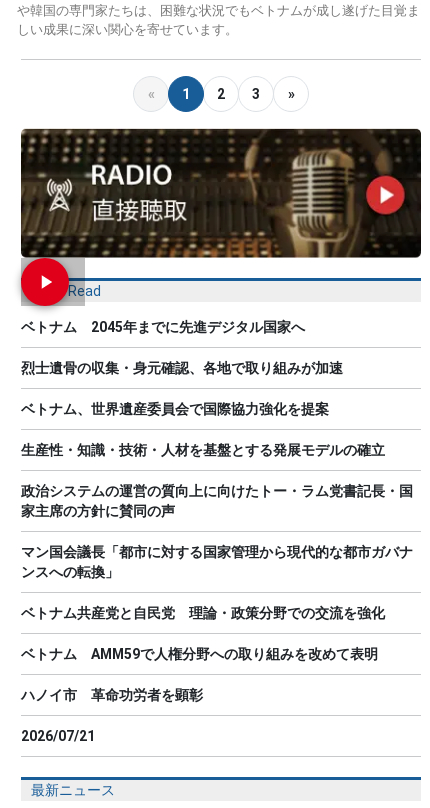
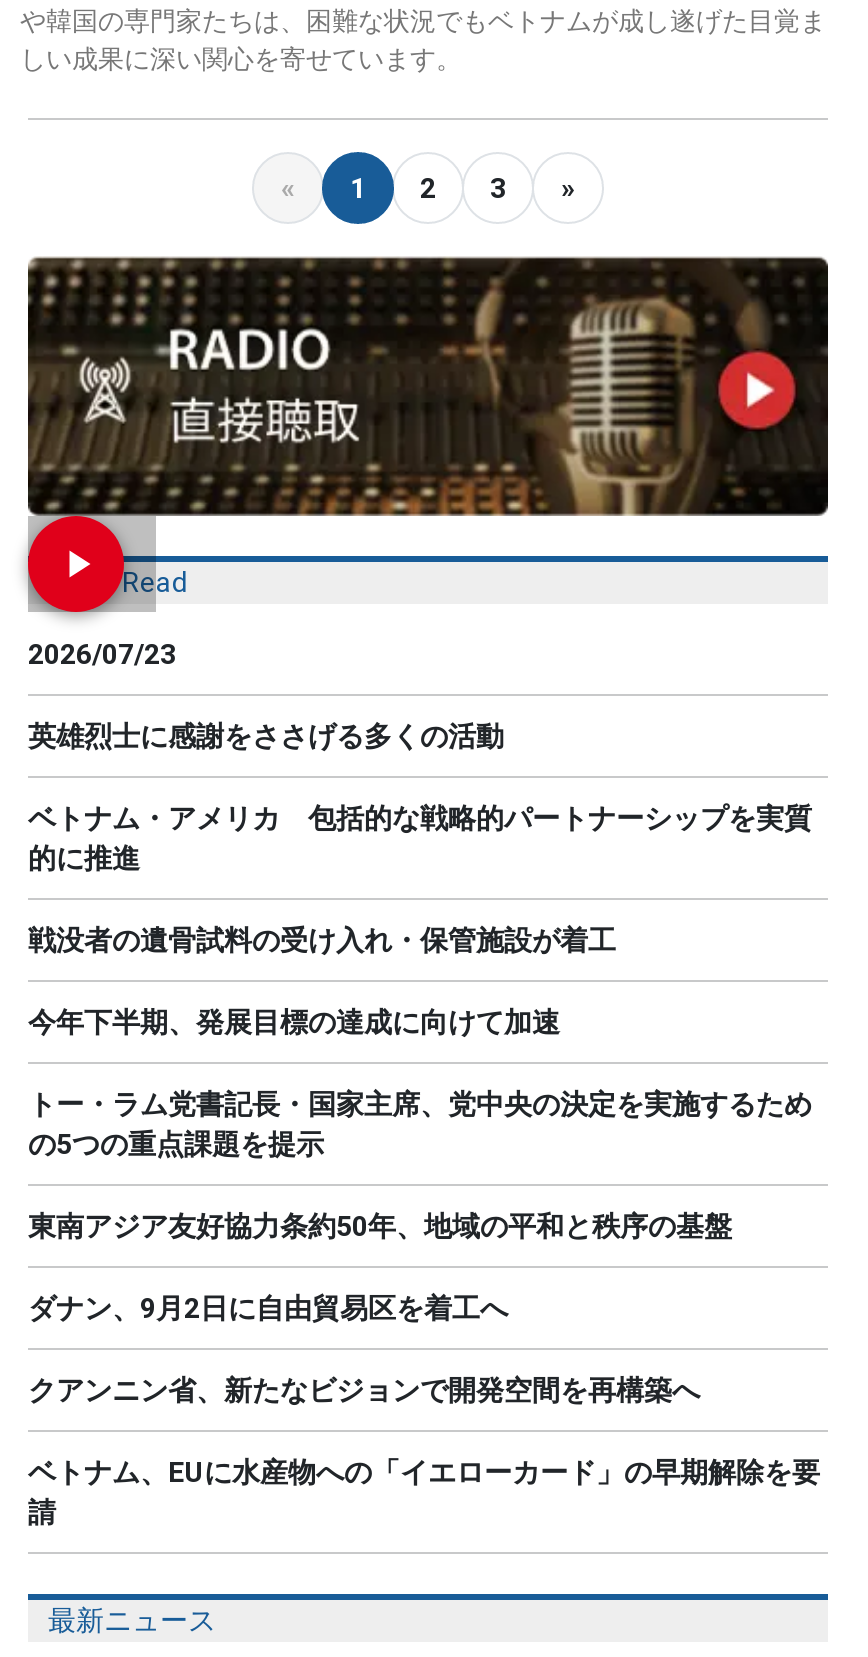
- ベトナム 2045年までに先進デジタル国家へ
+ 2026/07/23

- 烈士遺骨の収集・身元確認、各地で取り組みが加速
+ 英雄烈士に感謝をささげる多くの活動

- ベトナム、世界遺産委員会で国際協力強化を提案
+ ベトナム・アメリカ 包括的な戦略的パートナーシップを実質
+ 的に推進

- 生産性・知識・技術・人材を基盤とする発展モデルの確立
+ 戦没者の遺骨試料の受け入れ・保管施設が着工

- 政治システムの運営の質向上に向けたトー・ラム党書記長・国
- 家主席の方針に賛同の声
+ 今年下半期、発展目標の達成に向けて加速

- マン国会議長「都市に対する国家管理から現代的な都市ガバナ
- ンスへの転換」
+ トー・ラム党書記長・国家主席、党中央の決定を実施するため
+ の5つの重点課題を提示

- ベトナム共産党と自民党 理論・政策分野での交流を強化
+ 東南アジア友好協力条約50年、地域の平和と秩序の基盤

- ベトナム AMM59で人権分野への取り組みを改めて表明
+ ダナン、9月2日に自由貿易区を着工へ

- ハノイ市 革命功労者を顕彰
+ クアンニン省、新たなビジョンで開発空間を再構築へ

- 2026/07/21
+ ベトナム、EUに水産物への「イエローカード」の早期解除を要
+ 請
